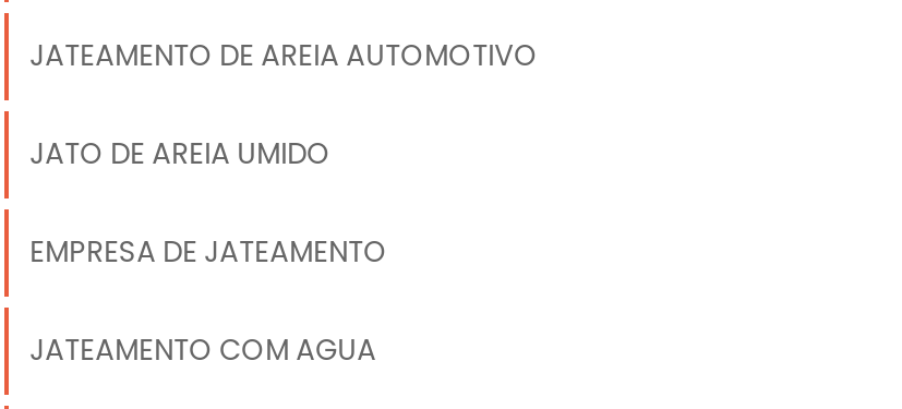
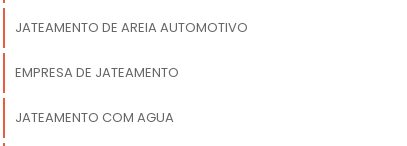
- JATO DE AREIA UMIDO
